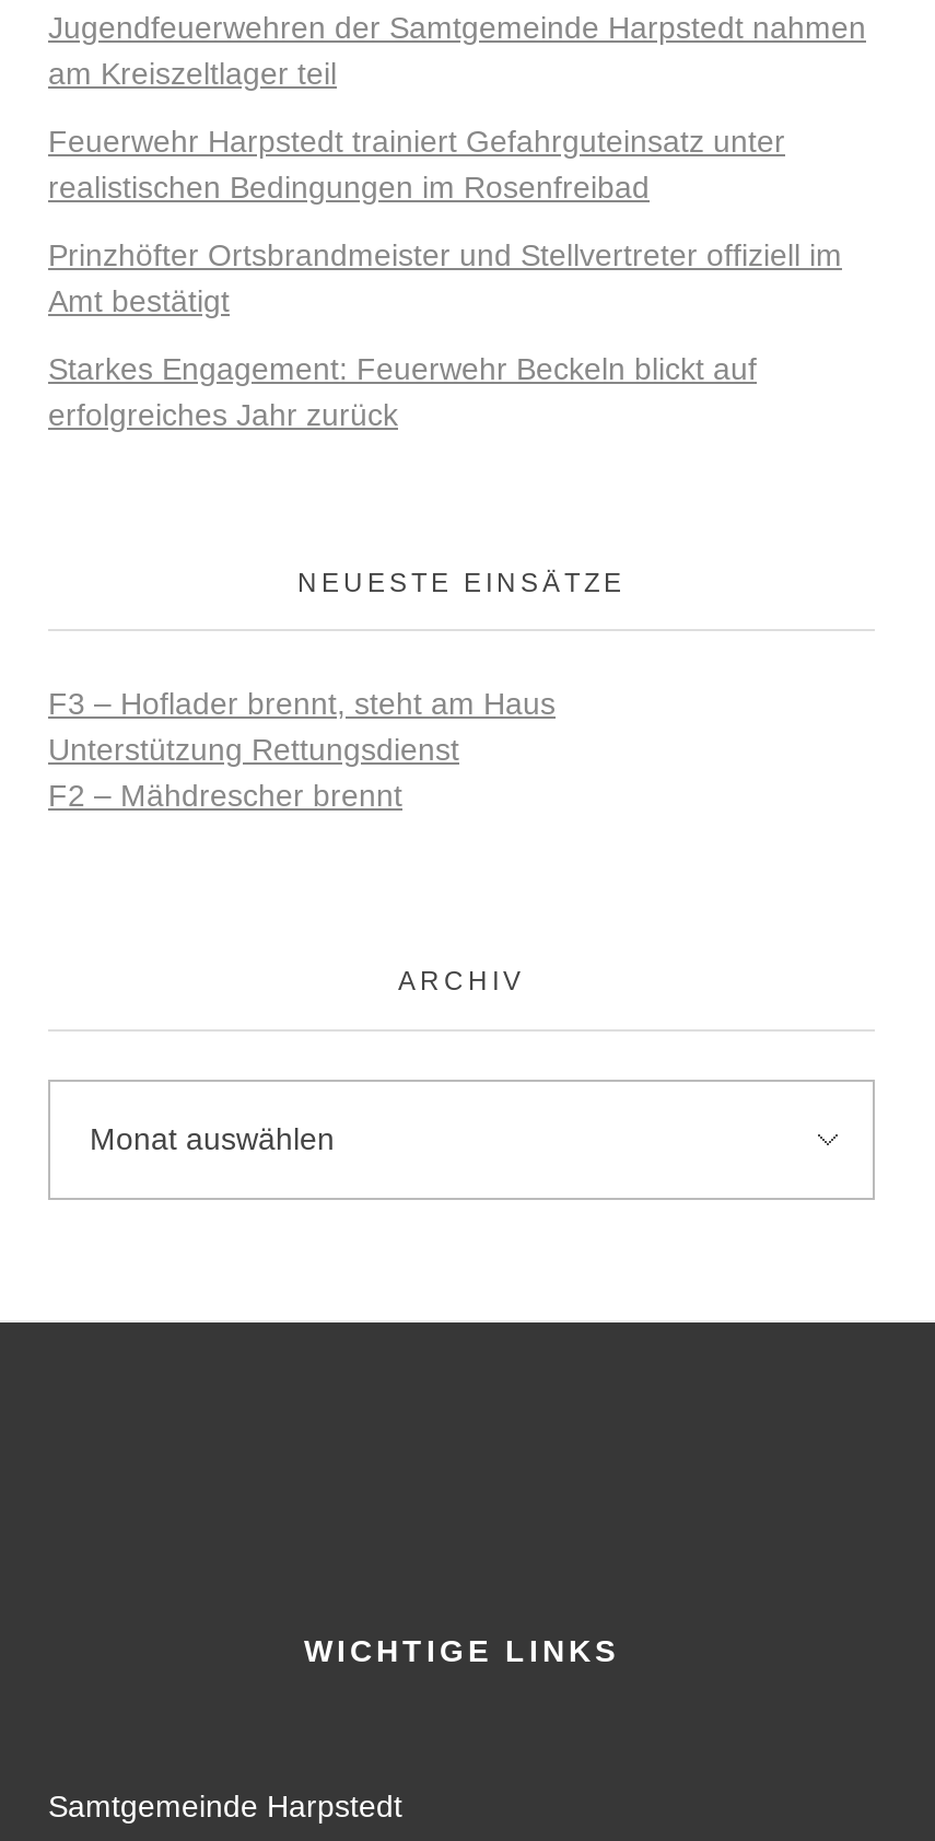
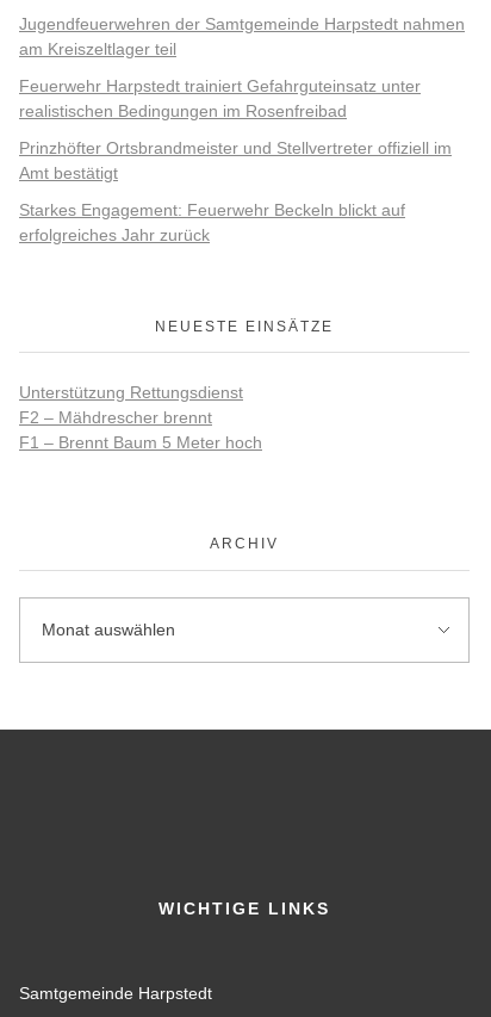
- F3 – Hoflader brennt, steht am Haus

moved up: Unterstützung Rettungsdienst | F2 – Mähdrescher brennt

+ F1 – Brennt Baum 5 Meter hoch
